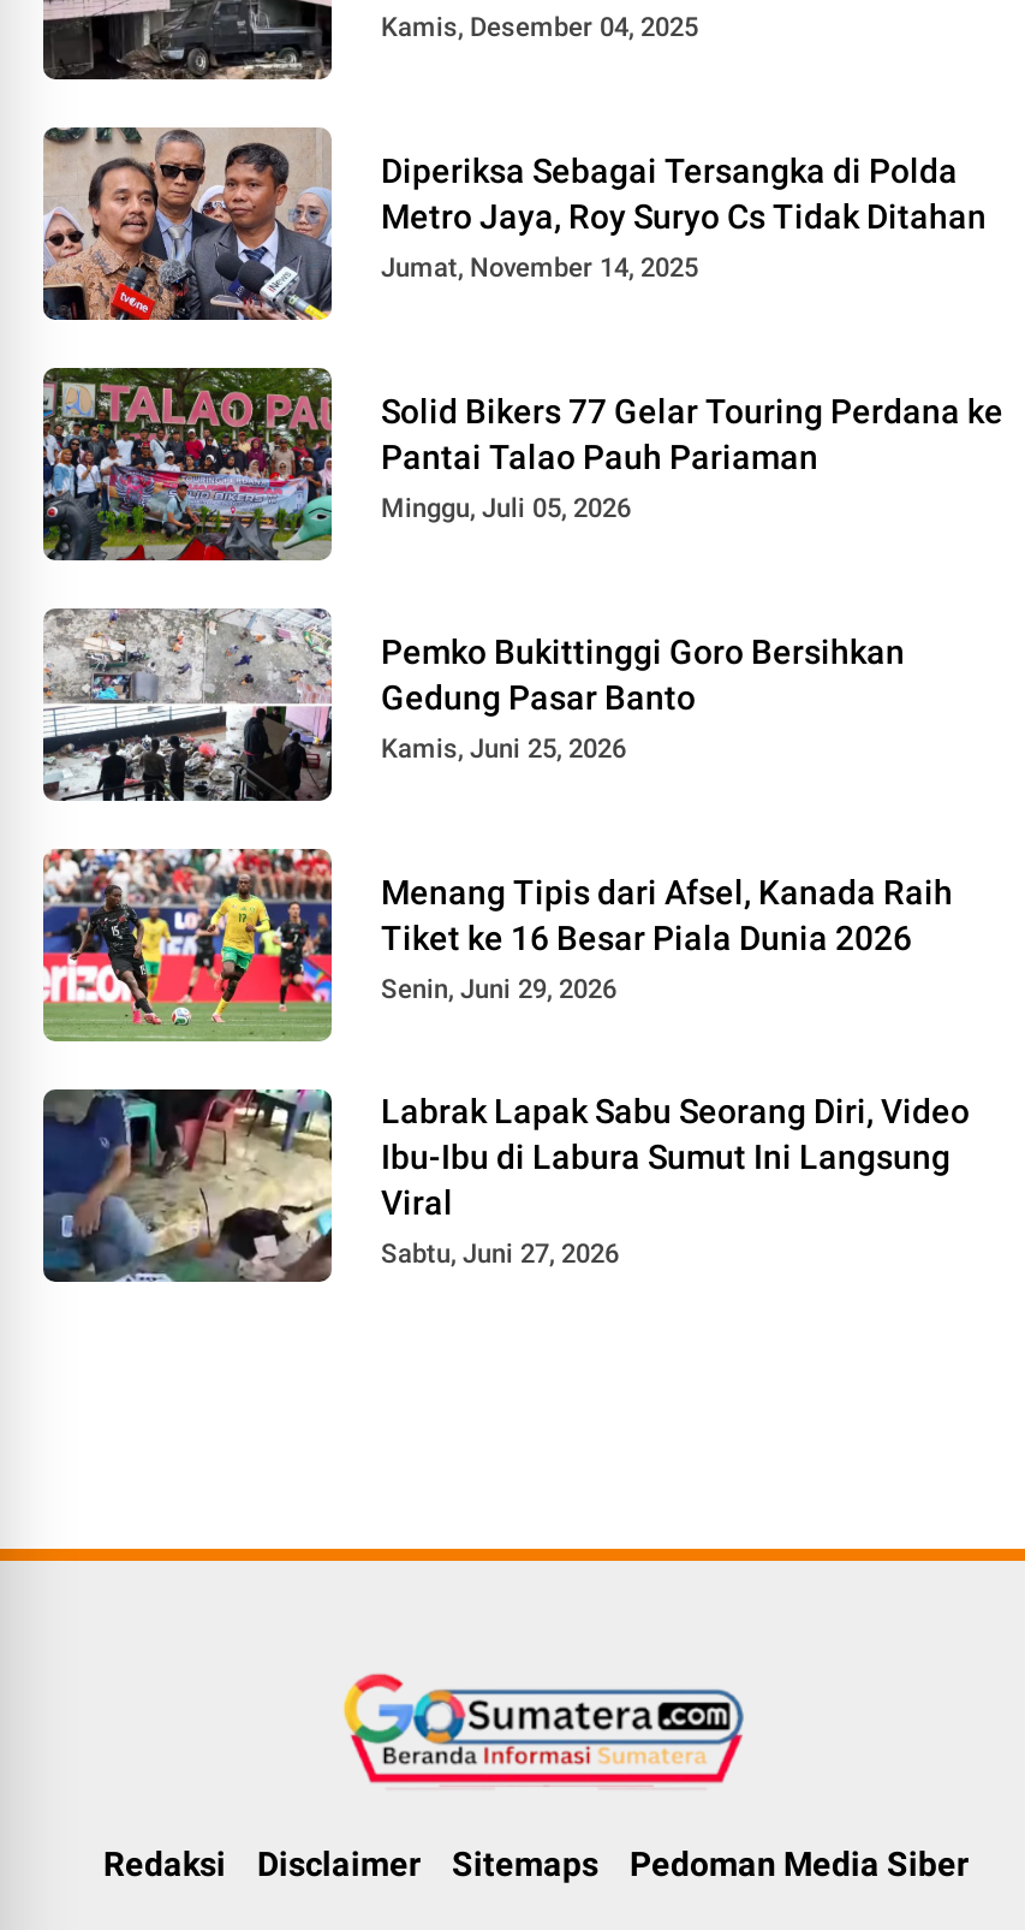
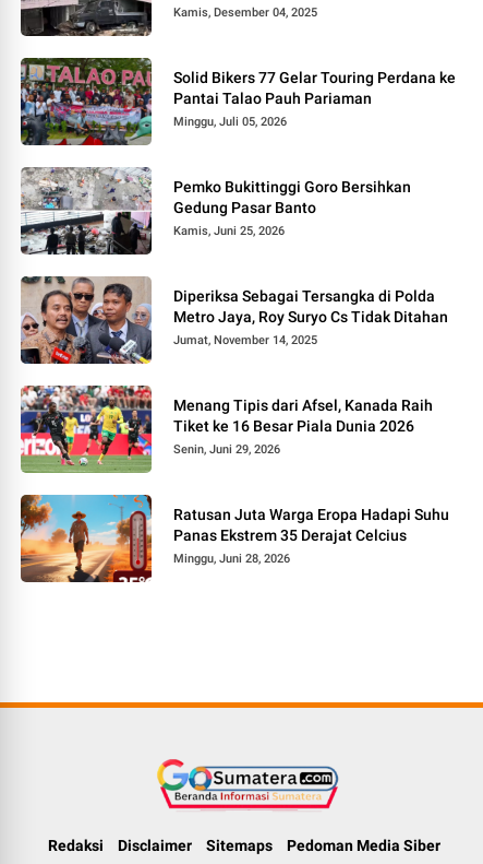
moved down: [image] | Diperiksa Sebagai Tersangka di Polda | Metro Jaya, Roy Suryo Cs Tidak Ditahan | Jumat, November 14, 2025

moved up: [image] | Solid Bikers 77 Gelar Touring Perdana ke | Pantai Talao Pauh Pariaman | Minggu, Juli 05, 2026 | Pemko Bukittinggi Goro Bersihkan | Gedung Pasar Banto | Kamis, Juni 25, 2026

- [image]
- Labrak Lapak Sabu Seorang Diri, Video
- Ibu-Ibu di Labura Sumut Ini Langsung
- Viral
- Sabtu, Juni 27, 2026
+ [image]
+ Ratusan Juta Warga Eropa Hadapi Suhu
+ Panas Ekstrem 35 Derajat Celcius
+ Minggu, Juni 28, 2026
